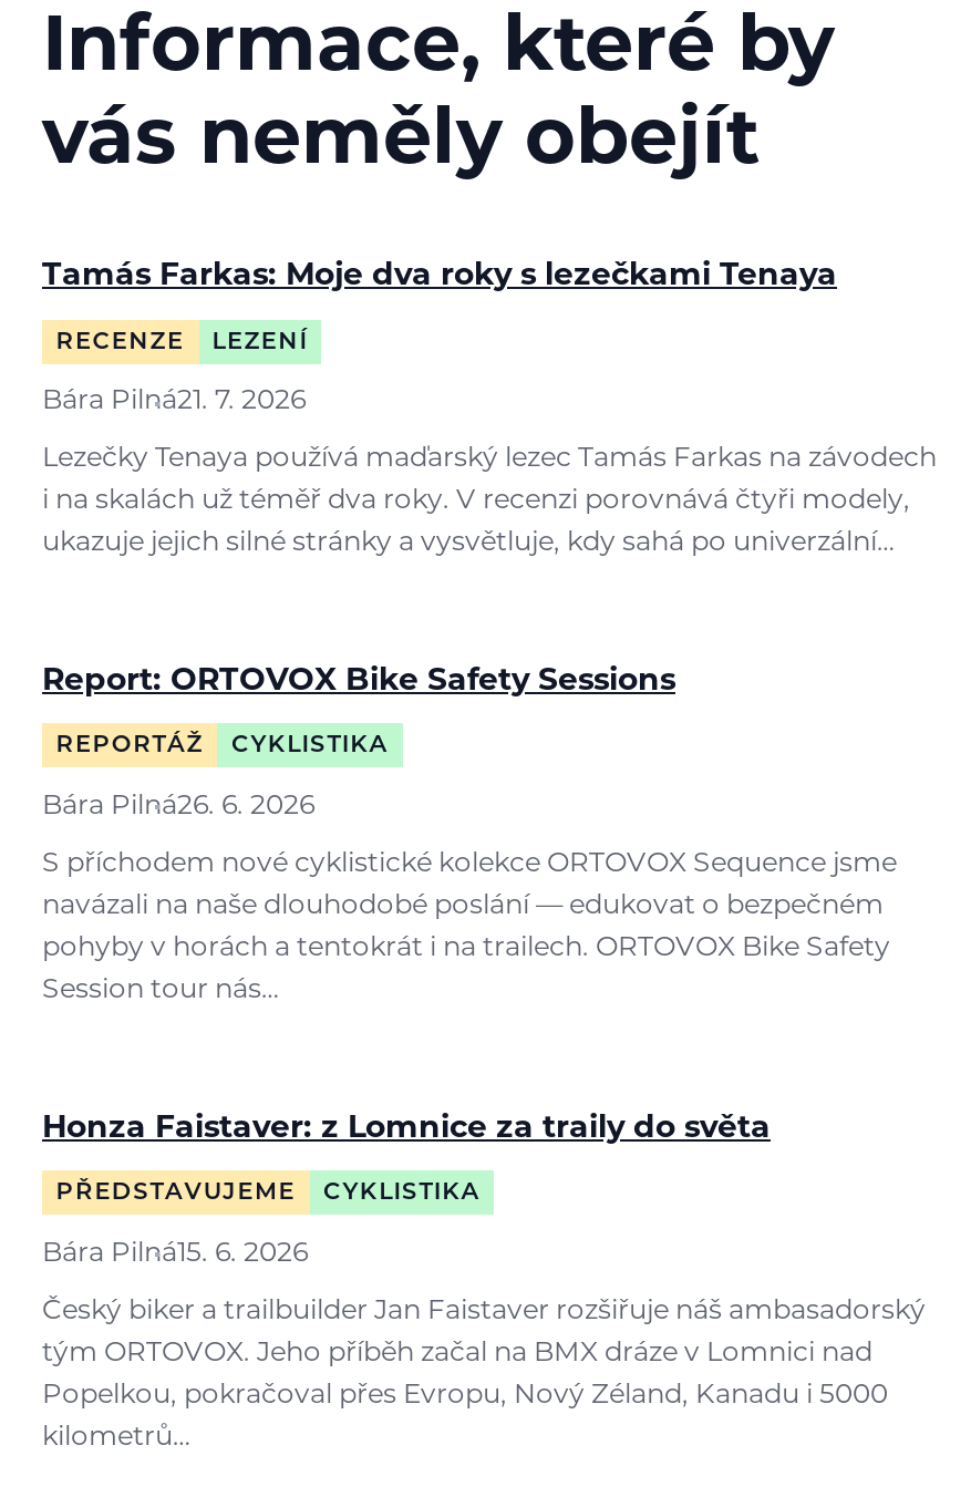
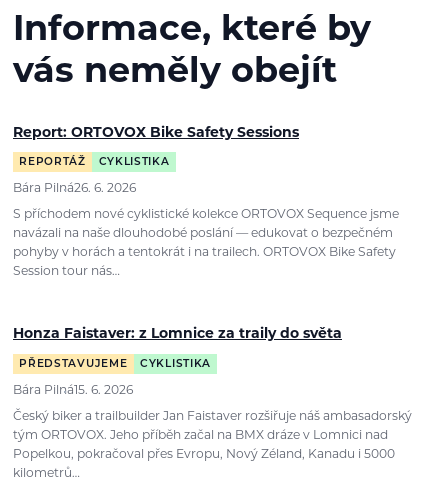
- Tamás Farkas: Moje dva roky s lezečkami Tenaya
- RECENZE
- LEZENÍ
- Bára Pilná21. 7. 2026
- Lezečky Tenaya používá maďarský lezec Tamás Farkas na závodech
- i na skalách už téměř dva roky. V recenzi porovnává čtyři modely,
- ukazuje jejich silné stránky a vysvětluje, kdy sahá po univerzální…
